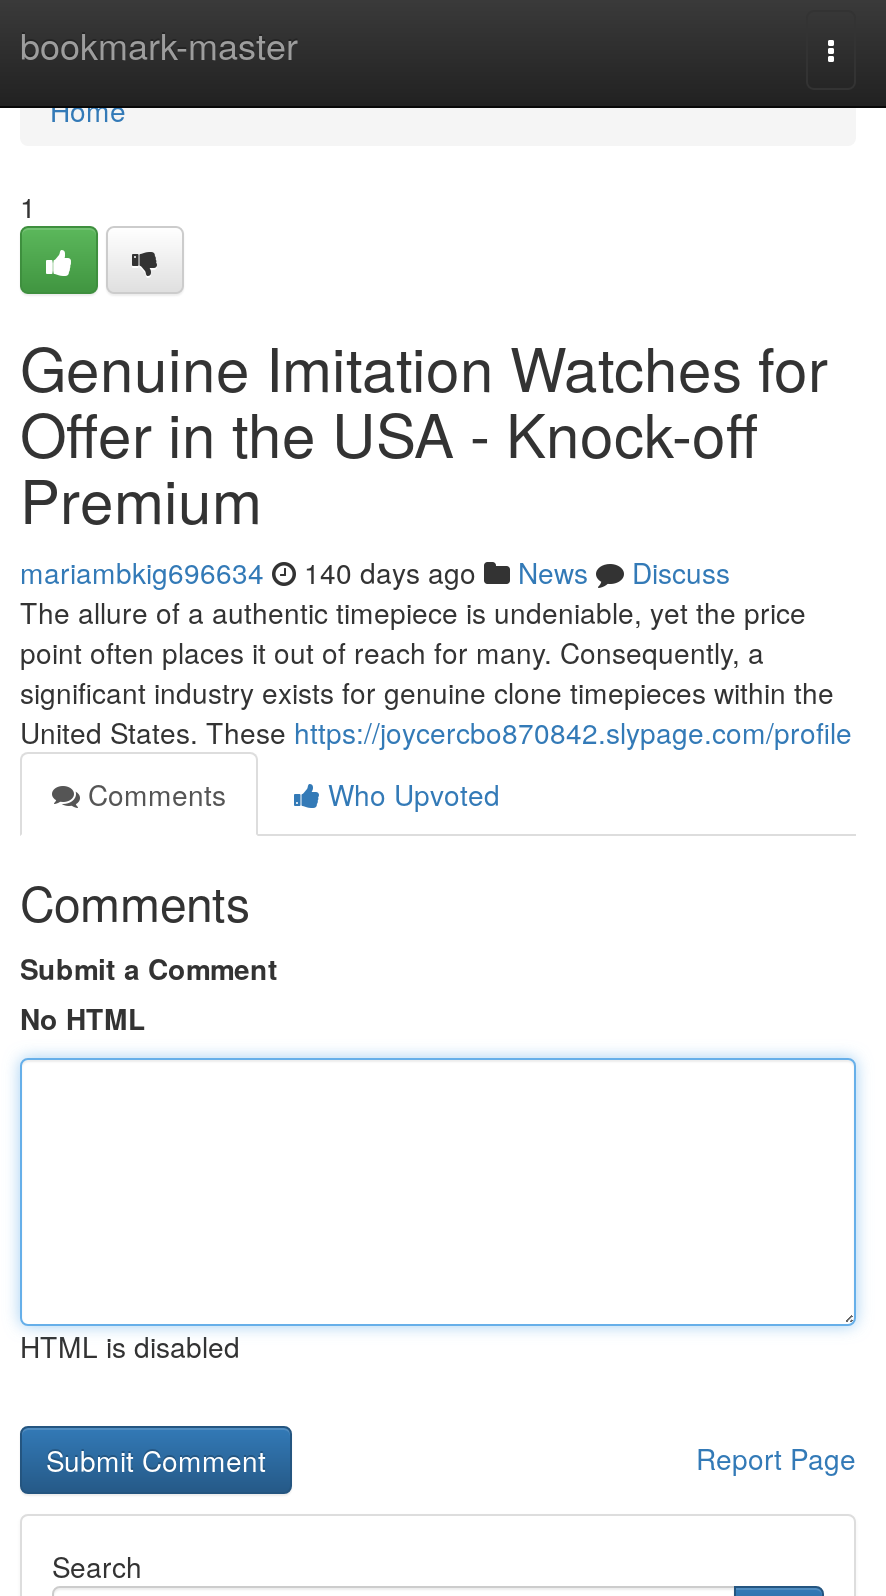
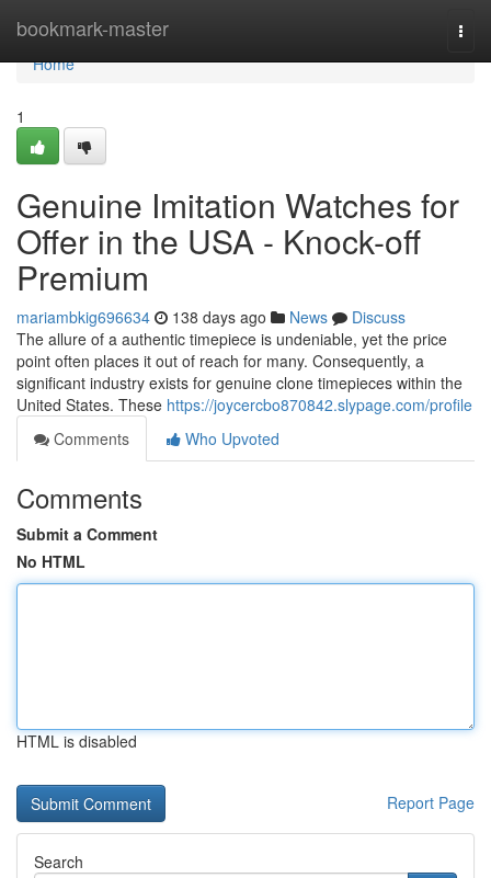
- mariambkig696634 140 days ago News Discuss
+ mariambkig696634 138 days ago News Discuss
